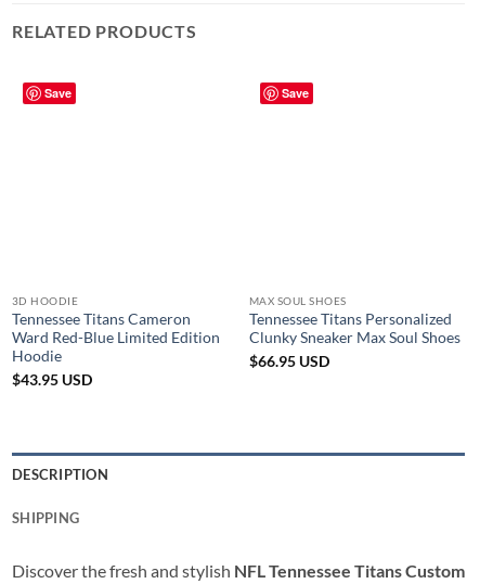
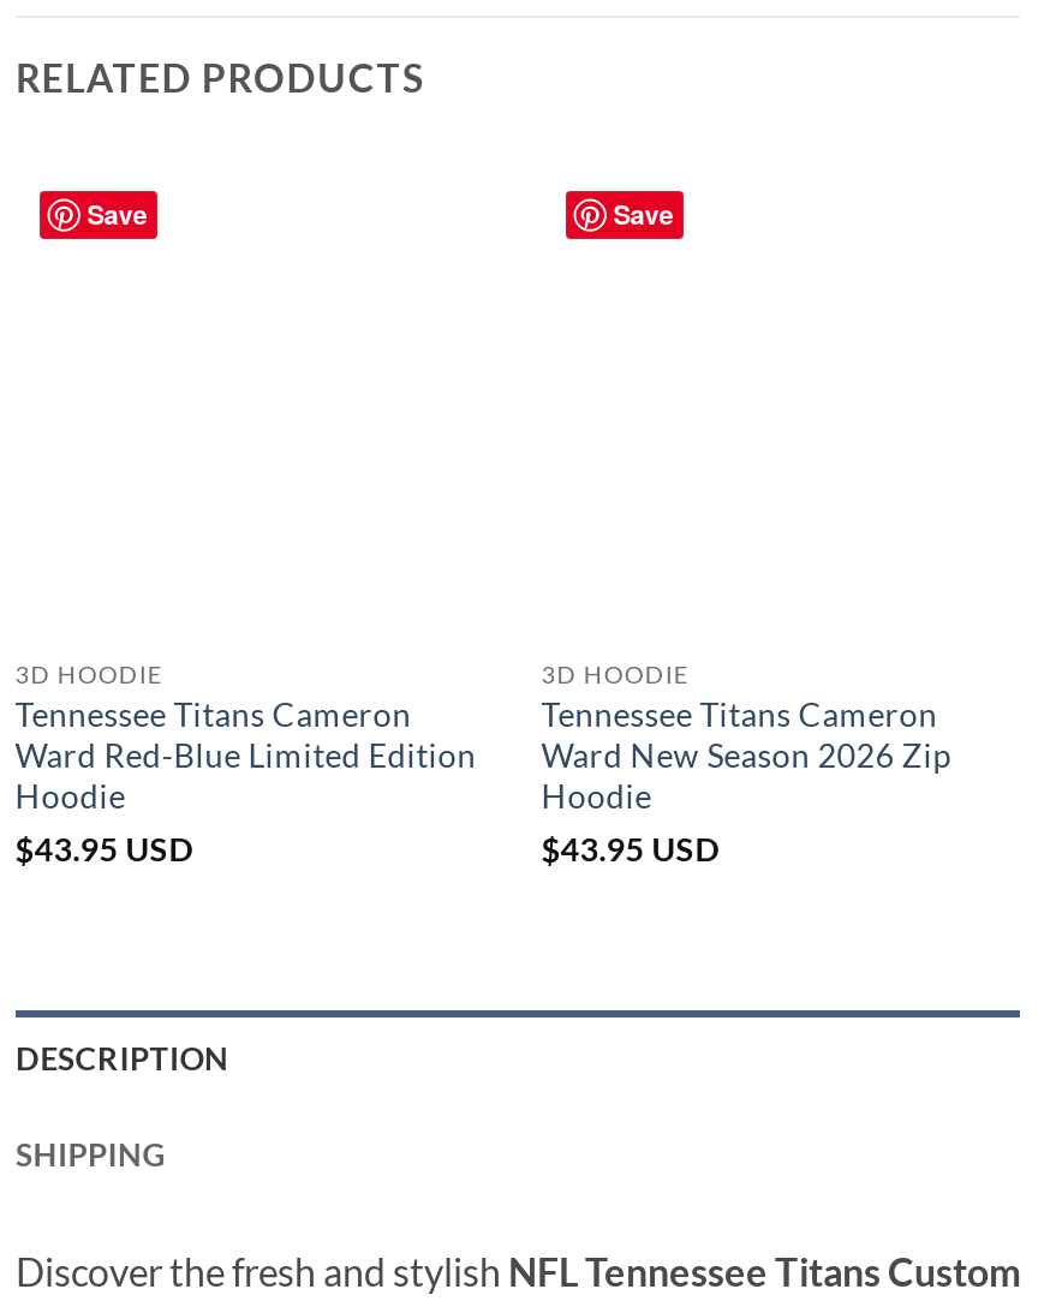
- MAX SOUL SHOES
- Tennessee Titans Personalized
- Clunky Sneaker Max Soul Shoes
- $66.95 USD
+ 3D HOODIE
+ Tennessee Titans Cameron
+ Ward New Season 2026 Zip
+ Hoodie
+ $43.95 USD
